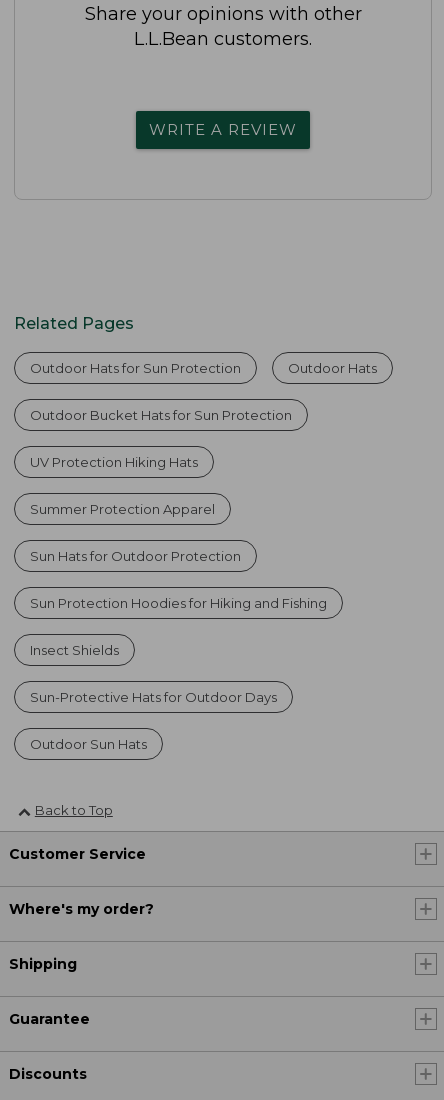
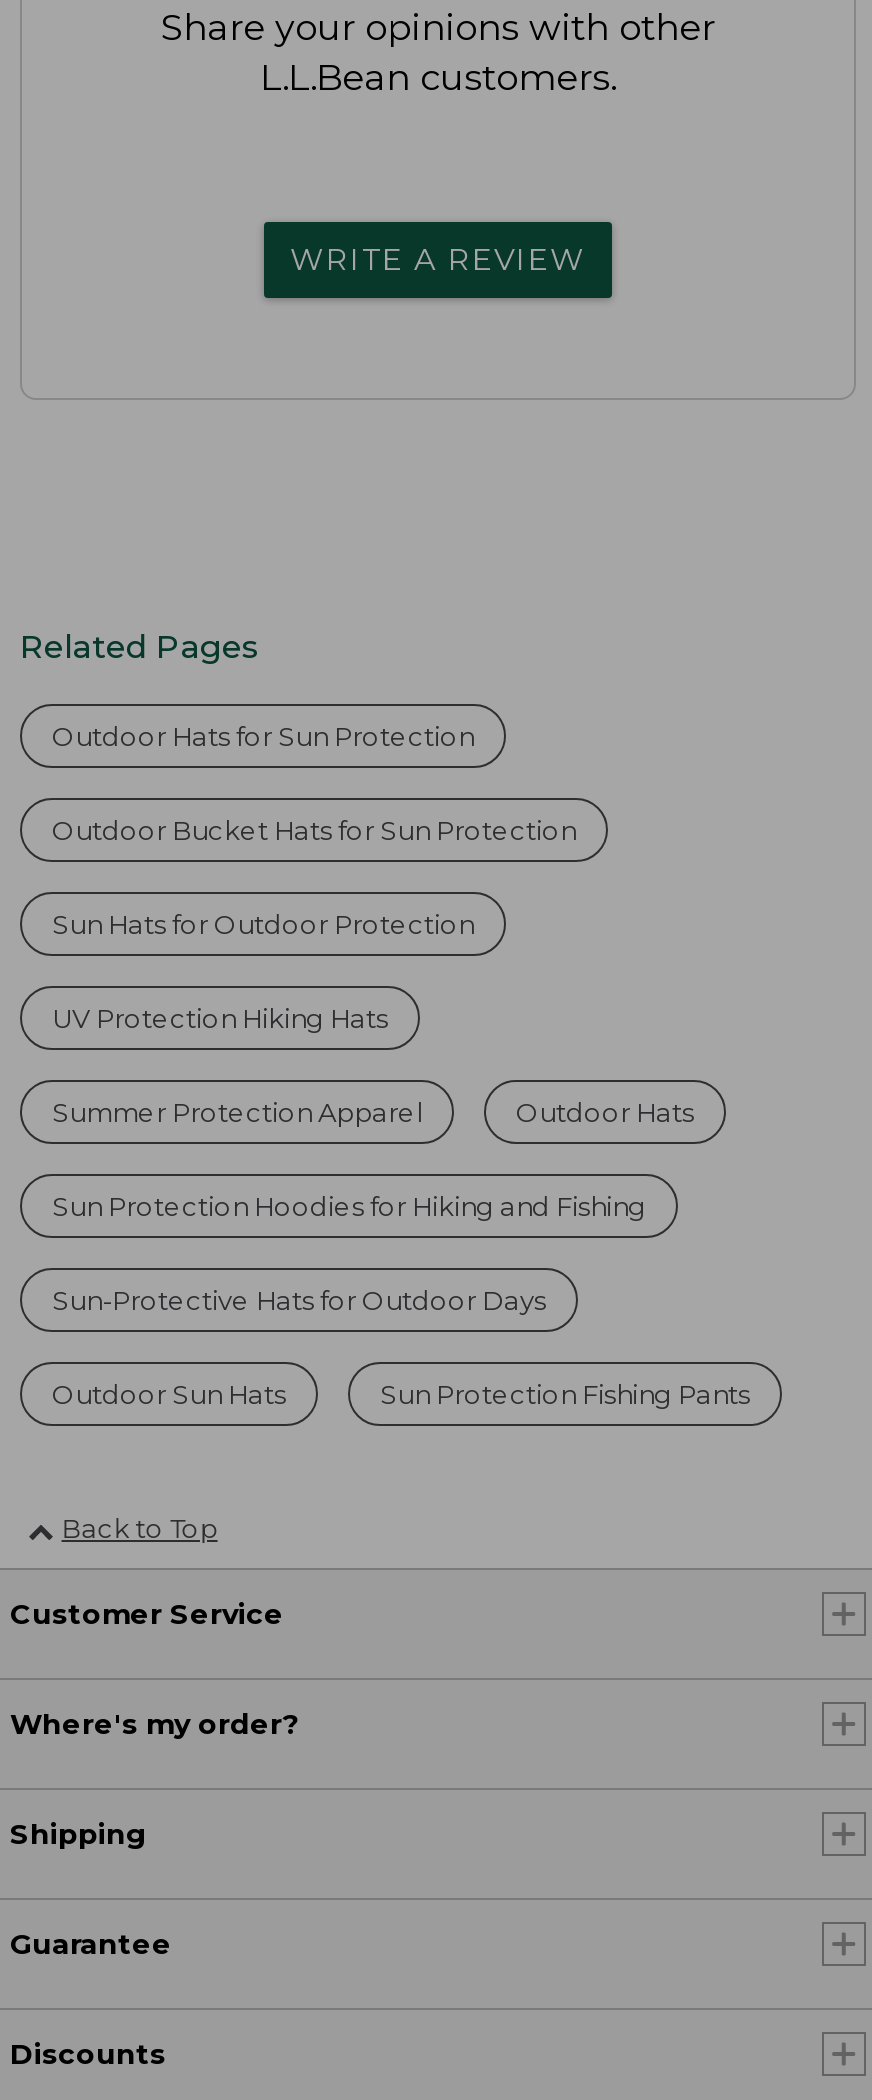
moved down: Outdoor Hats

moved down: UV Protection Hiking Hats | Summer Protection Apparel

moved up: Sun Hats for Outdoor Protection

- Insect Shields

+ Sun Protection Fishing Pants
